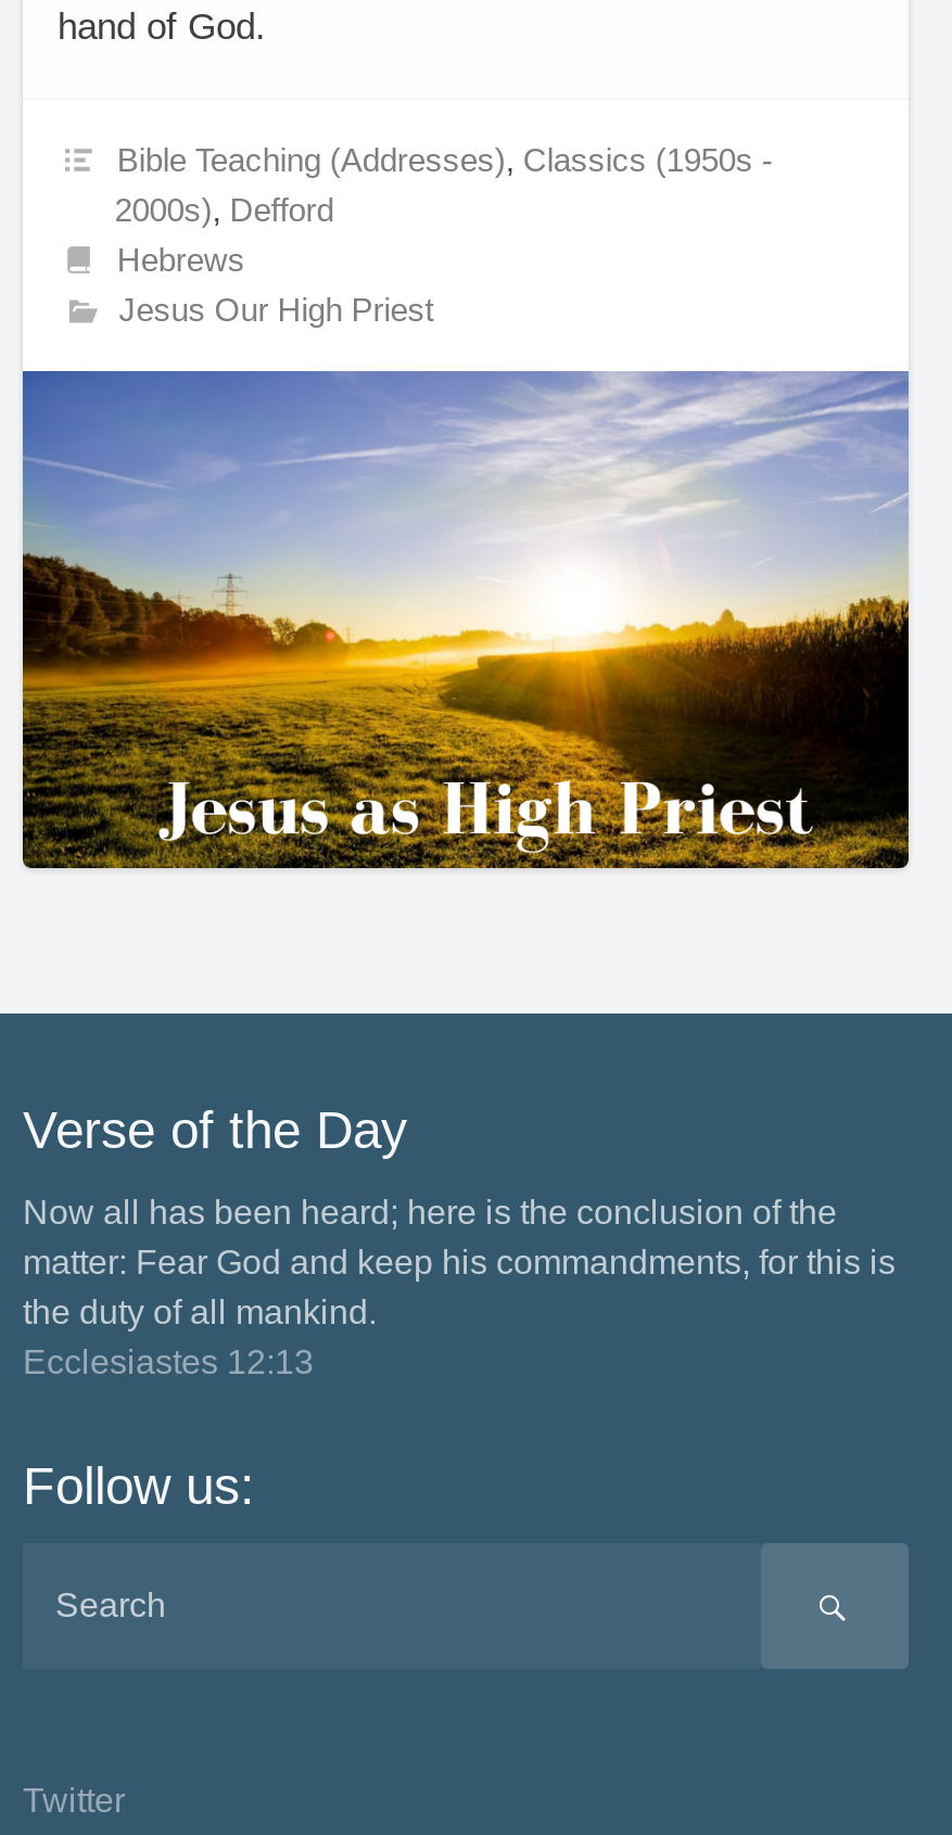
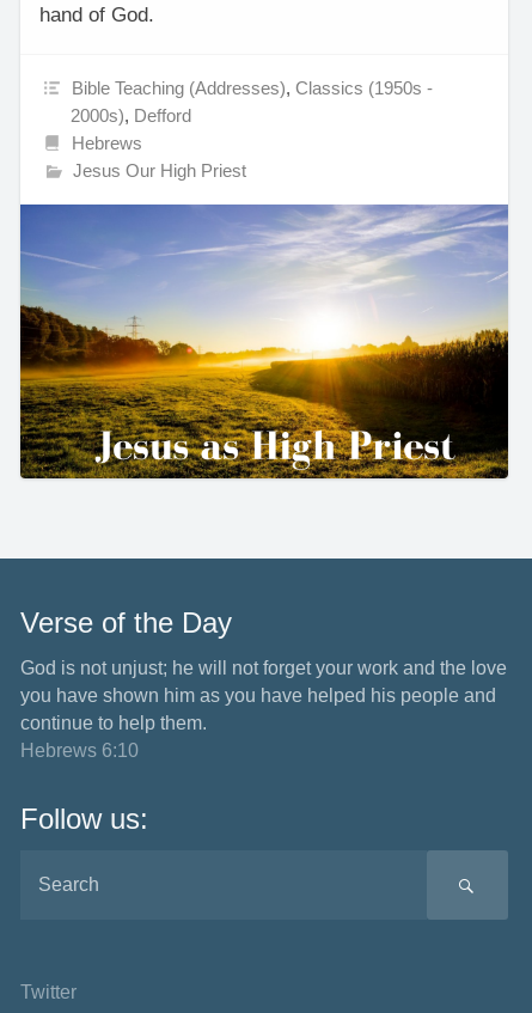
- Now all has been heard; here is the conclusion of the
- matter: Fear God and keep his commandments, for this is
- the duty of all mankind.
- Ecclesiastes 12:13
+ God is not unjust; he will not forget your work and the love
+ you have shown him as you have helped his people and
+ continue to help them.
+ Hebrews 6:10
